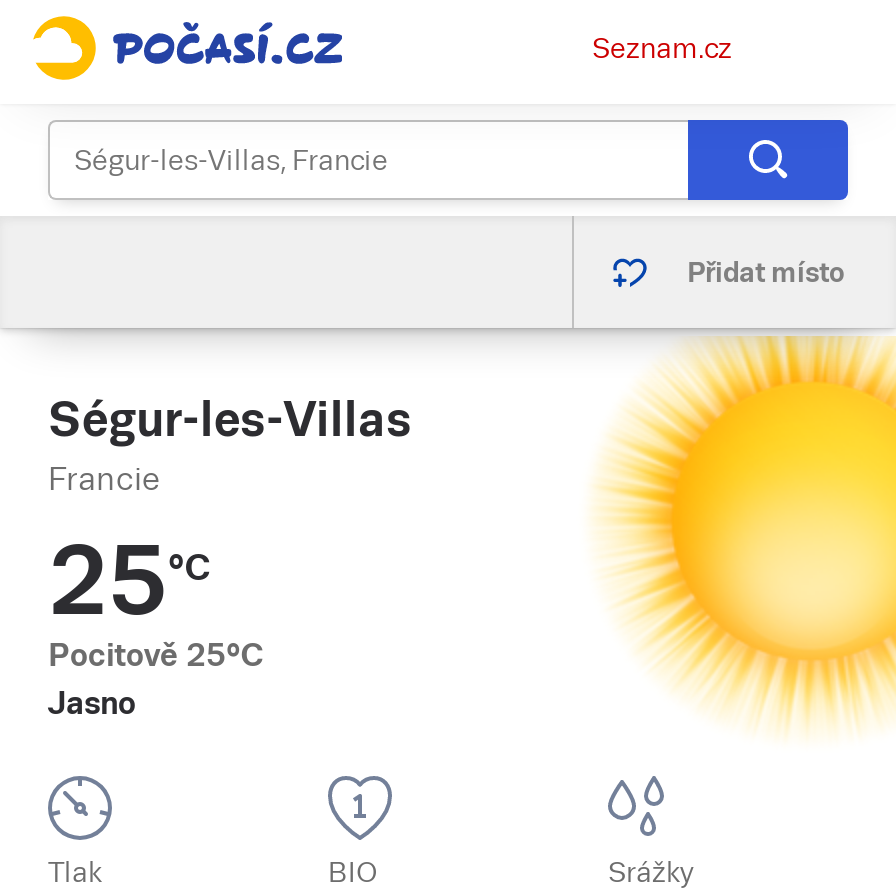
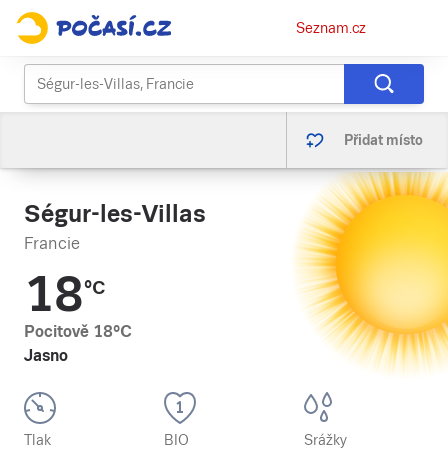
- 25°C
+ 18°C

- Pocitově 25°C
+ Pocitově 18°C
